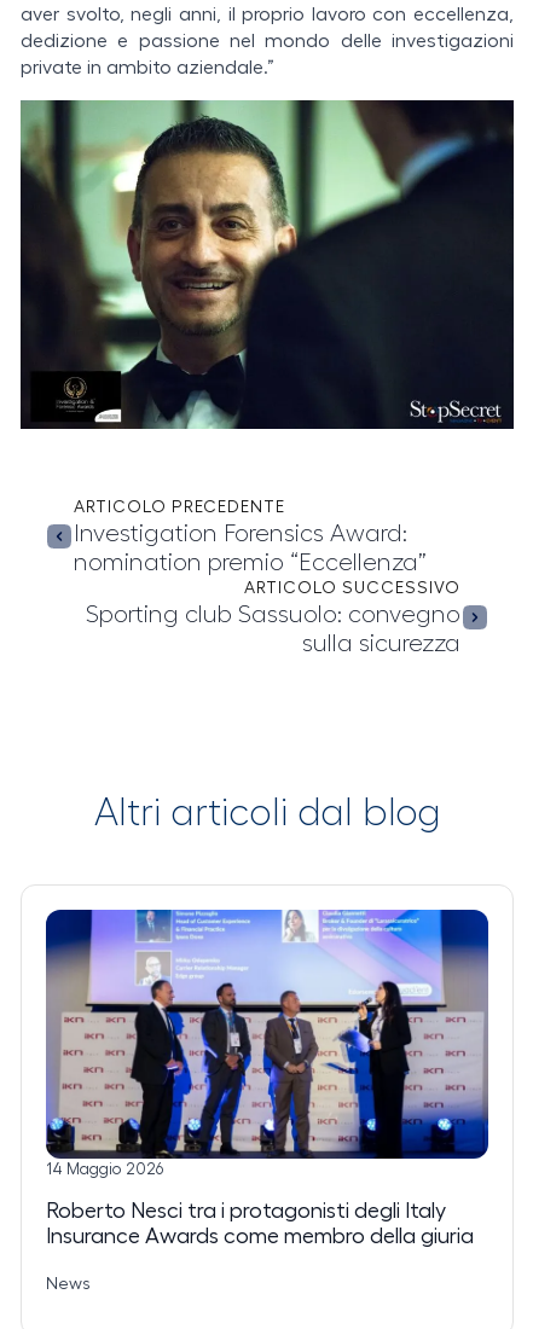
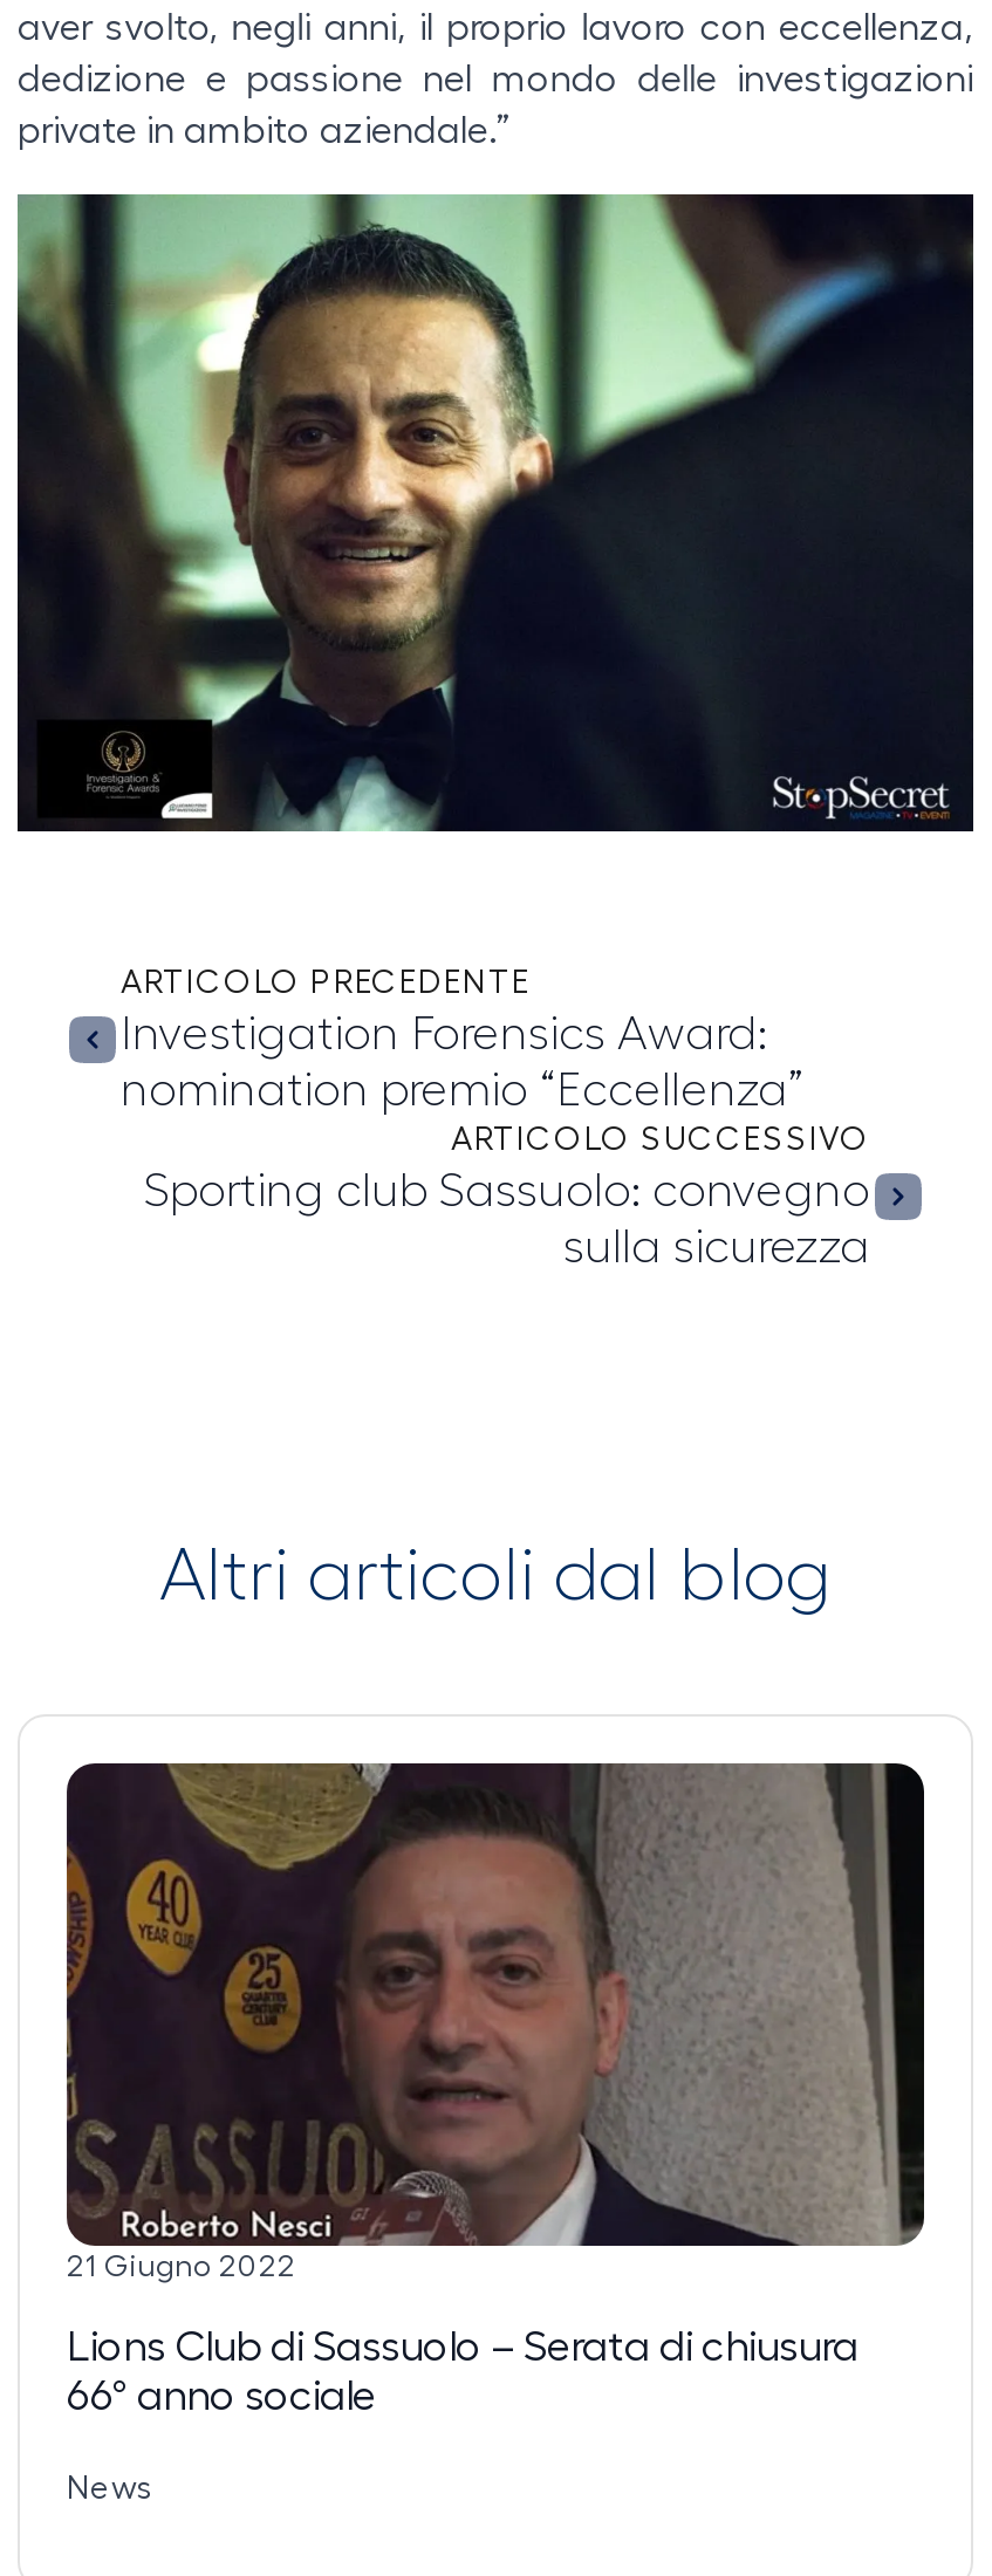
- [image]
- 14 Maggio 2026
+ [image]
+ 21 Giugno 2022

- Roberto Nesci tra i protagonisti degli Italy
- Insurance Awards come membro della giuria
+ Lions Club di Sassuolo – Serata di chiusura
+ 66° anno sociale
